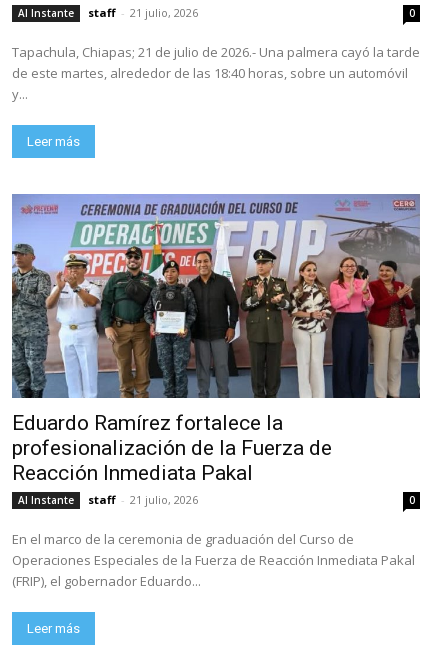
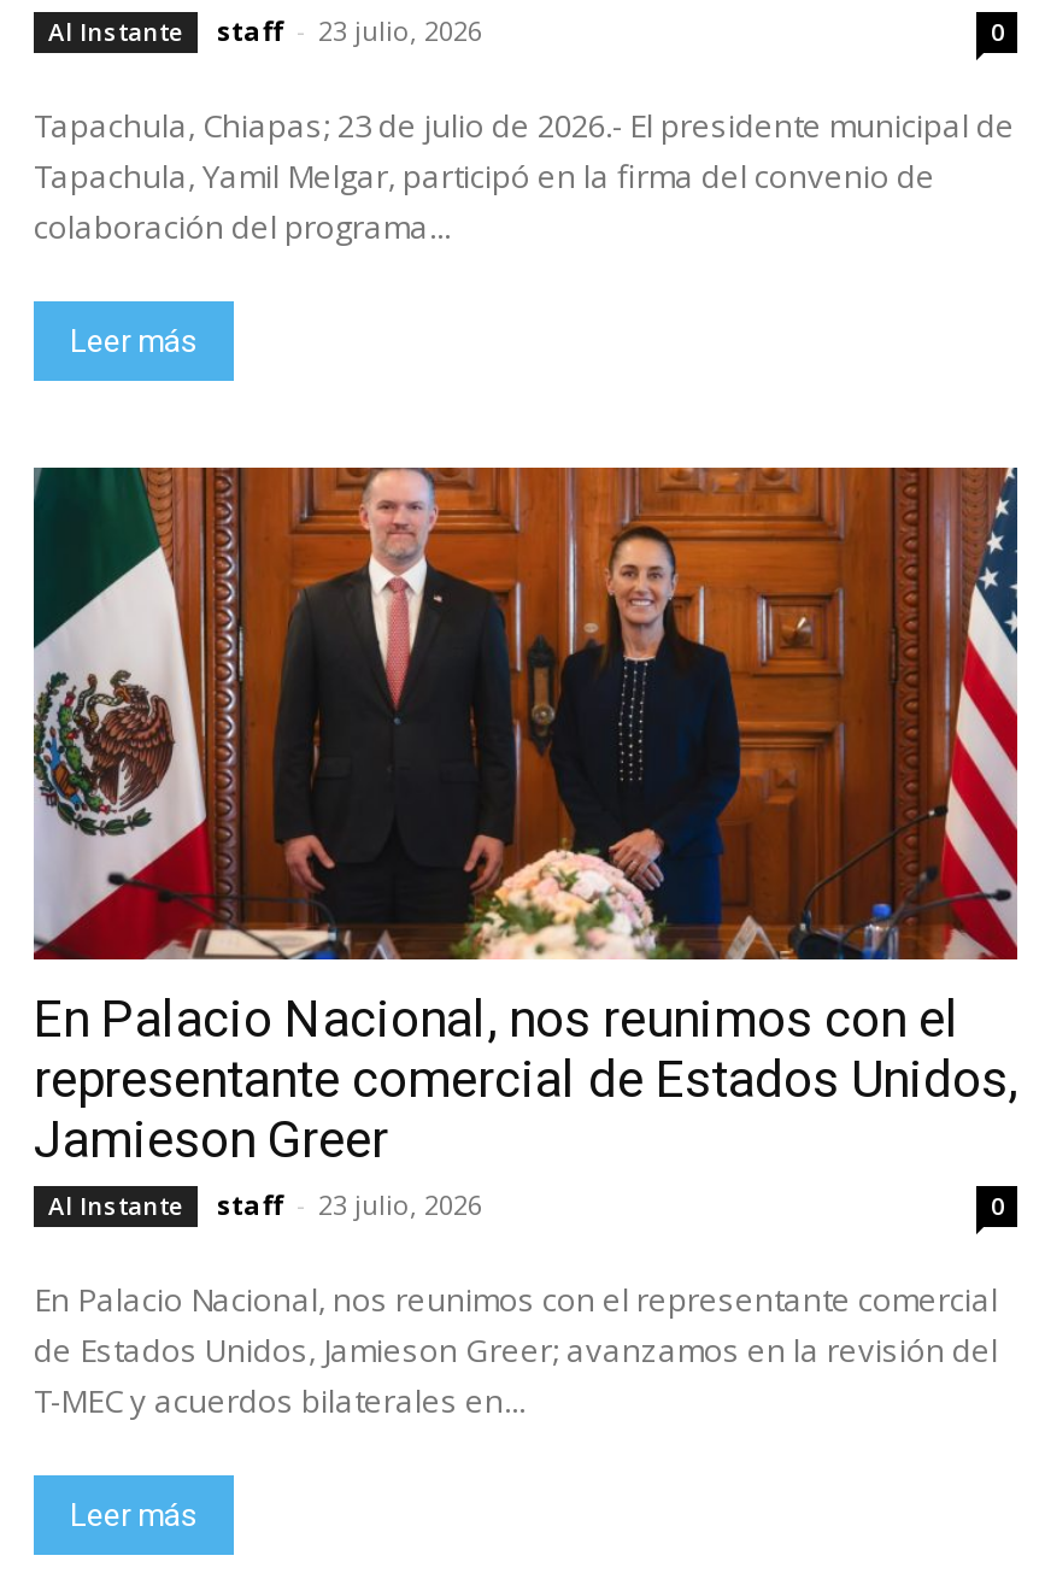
- Al Instante staff - 21 julio, 2026
+ Al Instante staff - 23 julio, 2026

- Tapachula, Chiapas; 21 de julio de 2026.- Una palmera cayó la tarde
- de este martes, alrededor de las 18:40 horas, sobre un automóvil
- y...
+ Tapachula, Chiapas; 23 de julio de 2026.- El presidente municipal de
+ Tapachula, Yamil Melgar, participó en la firma del convenio de
+ colaboración del programa...

- [image]
- Eduardo Ramírez fortalece la
- profesionalización de la Fuerza de
- Reacción Inmediata Pakal
+ [image]
+ En Palacio Nacional, nos reunimos con el
+ representante comercial de Estados Unidos,
+ Jamieson Greer

- Al Instante staff - 21 julio, 2026
+ Al Instante staff - 23 julio, 2026

- En el marco de la ceremonia de graduación del Curso de
- Operaciones Especiales de la Fuerza de Reacción Inmediata Pakal
- (FRIP), el gobernador Eduardo...
+ En Palacio Nacional, nos reunimos con el representante comercial
+ de Estados Unidos, Jamieson Greer; avanzamos en la revisión del
+ T-MEC y acuerdos bilaterales en...
